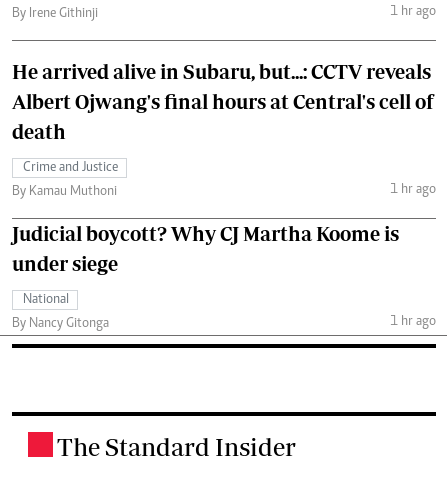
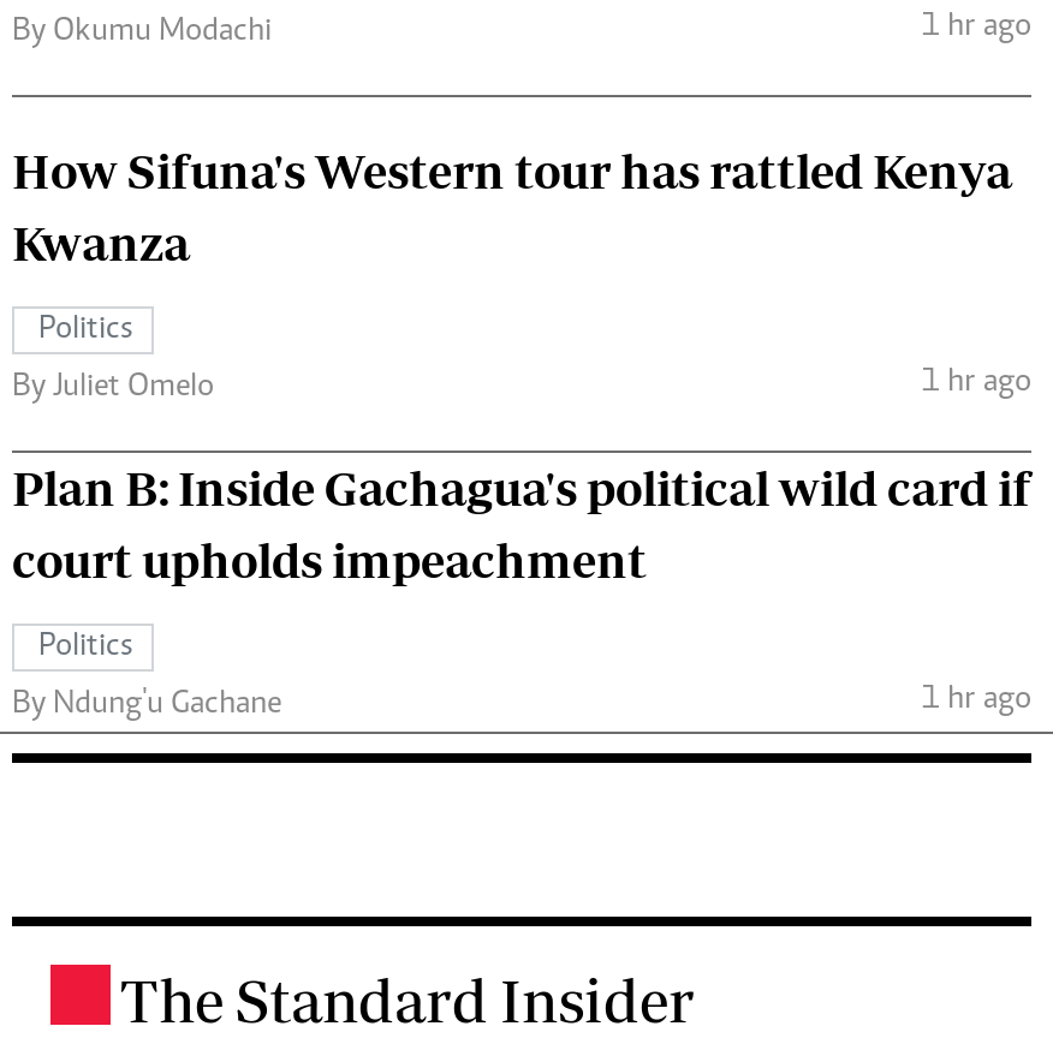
- By Irene Githinji
+ By Okumu Modachi

- He arrived alive in Subaru, but...: CCTV reveals
- Albert Ojwang's final hours at Central's cell of
- death
+ How Sifuna's Western tour has rattled Kenya
+ Kwanza

- Crime and Justice
+ Politics

- By Kamau Muthoni
+ By Juliet Omelo

- Judicial boycott? Why CJ Martha Koome is
- under siege
+ Plan B: Inside Gachagua's political wild card if
+ court upholds impeachment

- National
+ Politics

- By Nancy Gitonga
+ By Ndung'u Gachane
